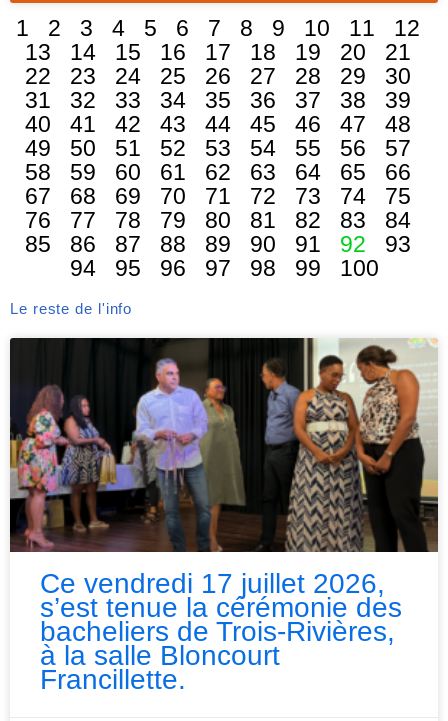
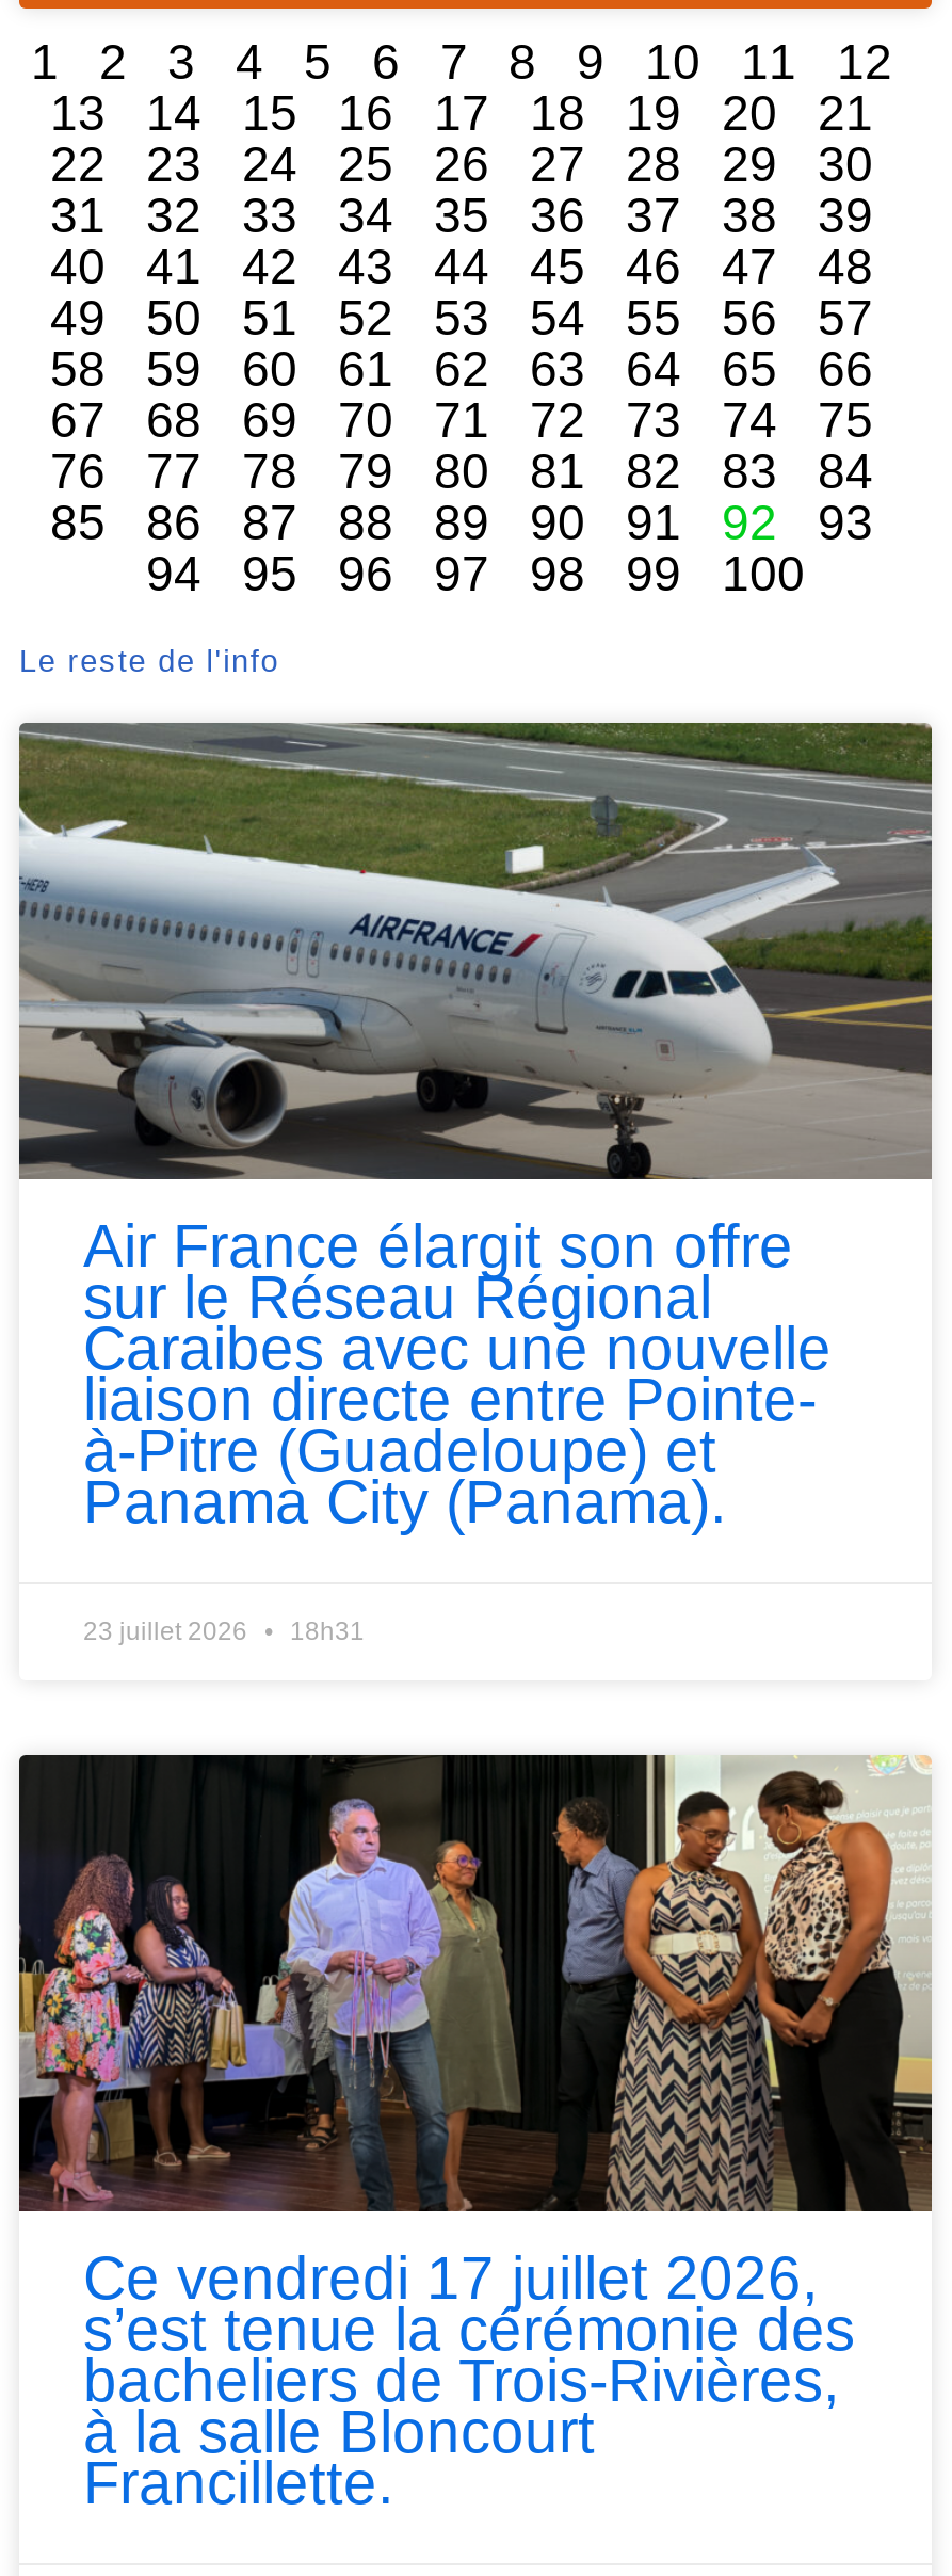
+ [image]
+ Air France élargit son offre
+ sur le Réseau Régional
+ Caraibes avec une nouvelle
+ liaison directe entre Pointe-
+ à-Pitre (Guadeloupe) et
+ Panama City (Panama).
+ 23 juillet 2026
+ 18h31
